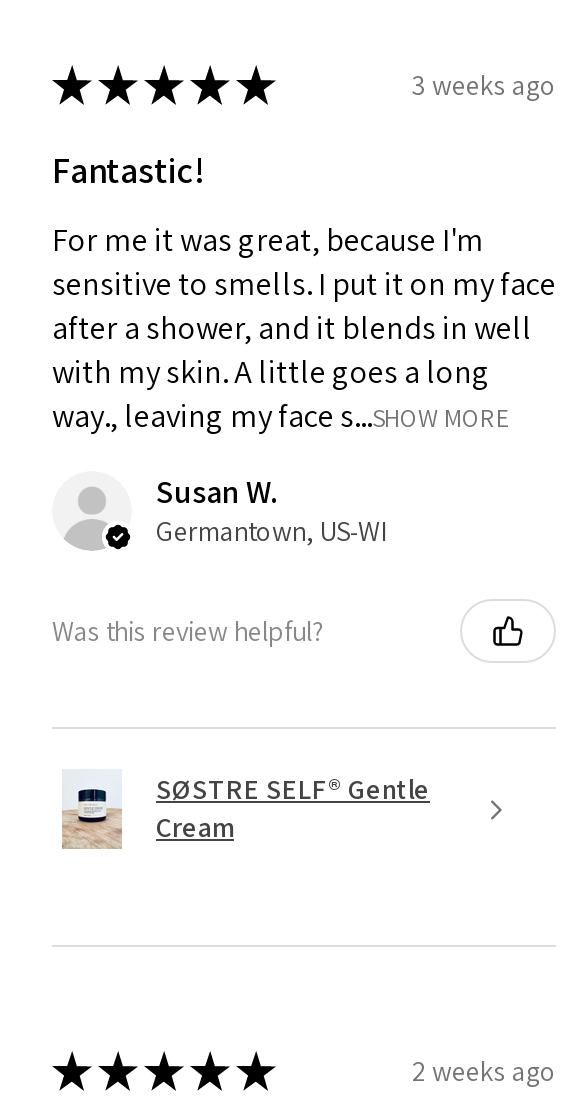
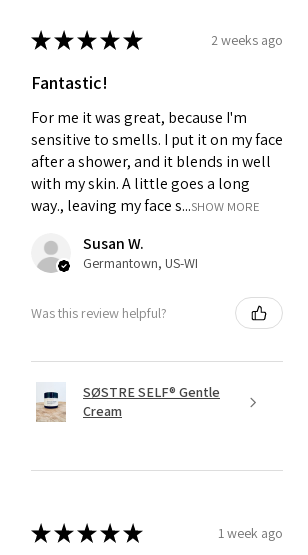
- 3 weeks ago
+ 2 weeks ago

- 2 weeks ago
+ 1 week ago
